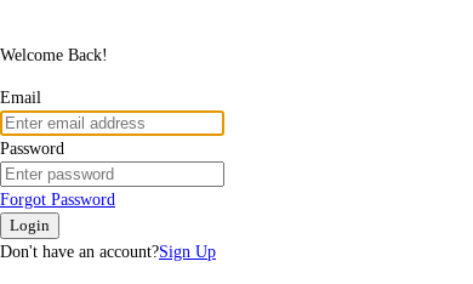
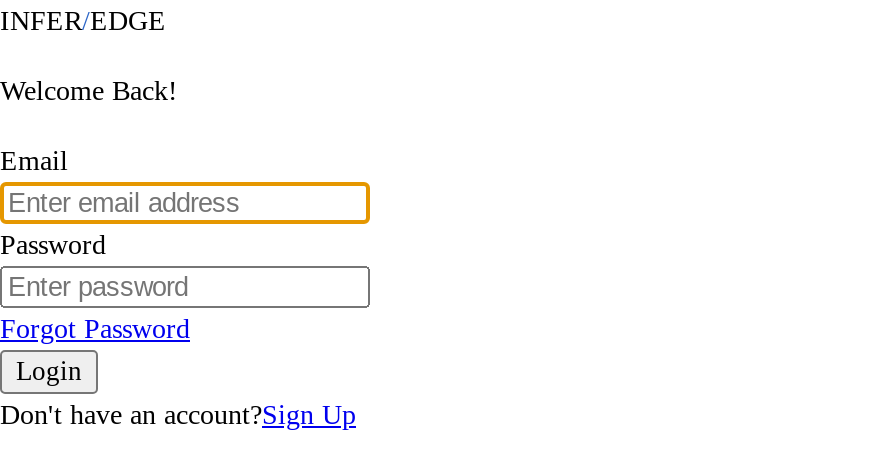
+ INFER/EDGE
